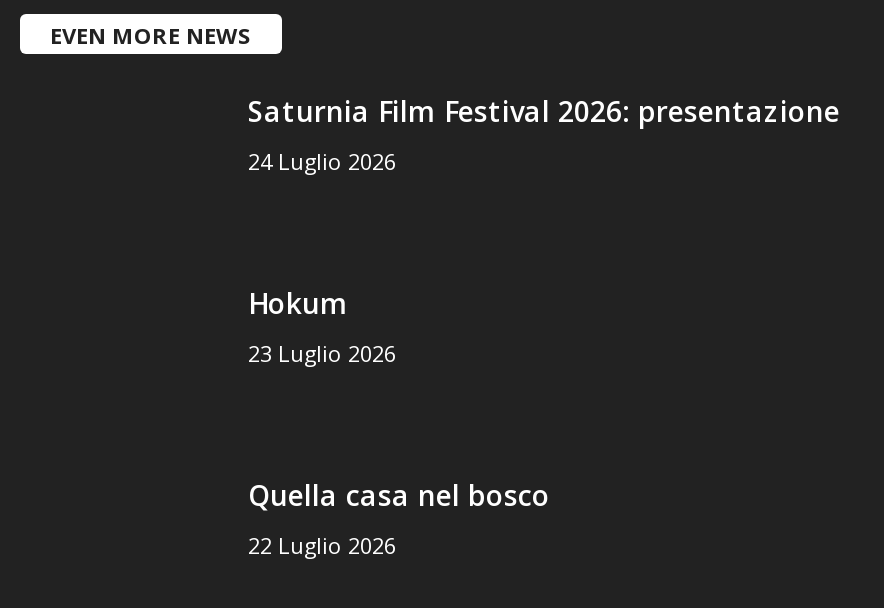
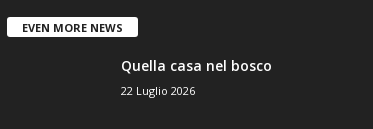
- Saturnia Film Festival 2026: presentazione
- 24 Luglio 2026

- Hokum
- 23 Luglio 2026
